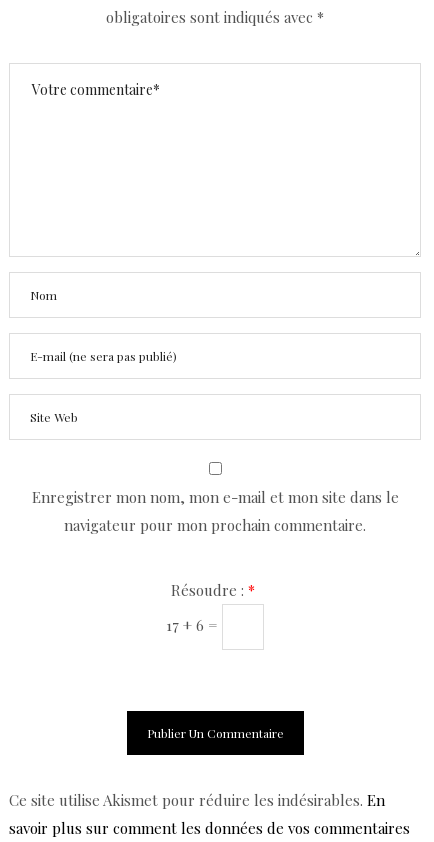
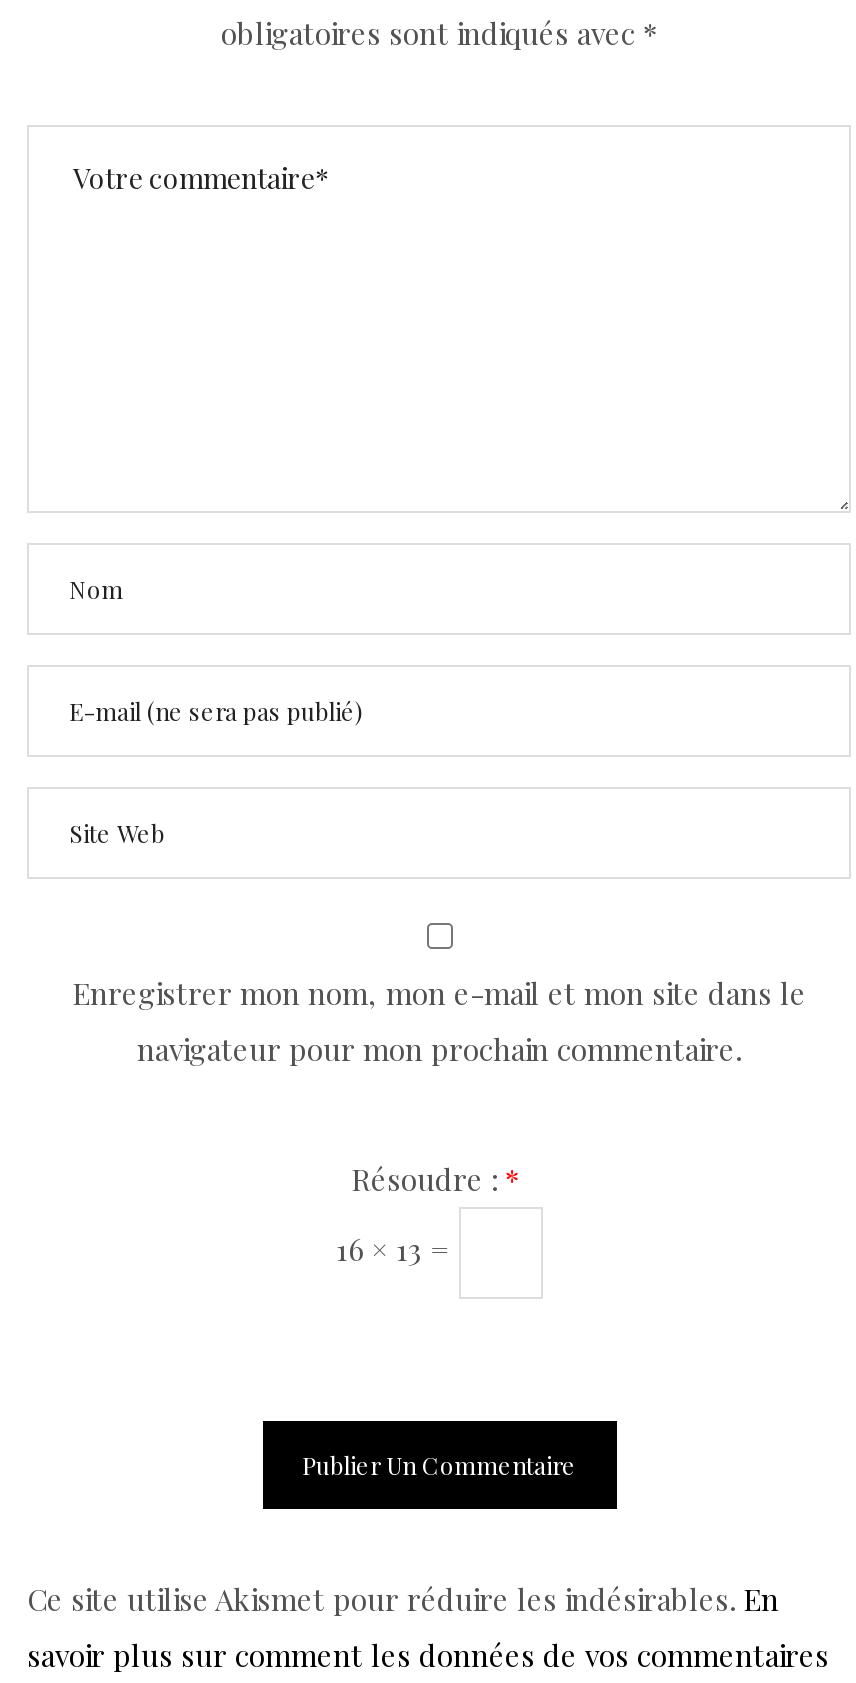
- 17 + 6 =
+ 16 × 13 =
